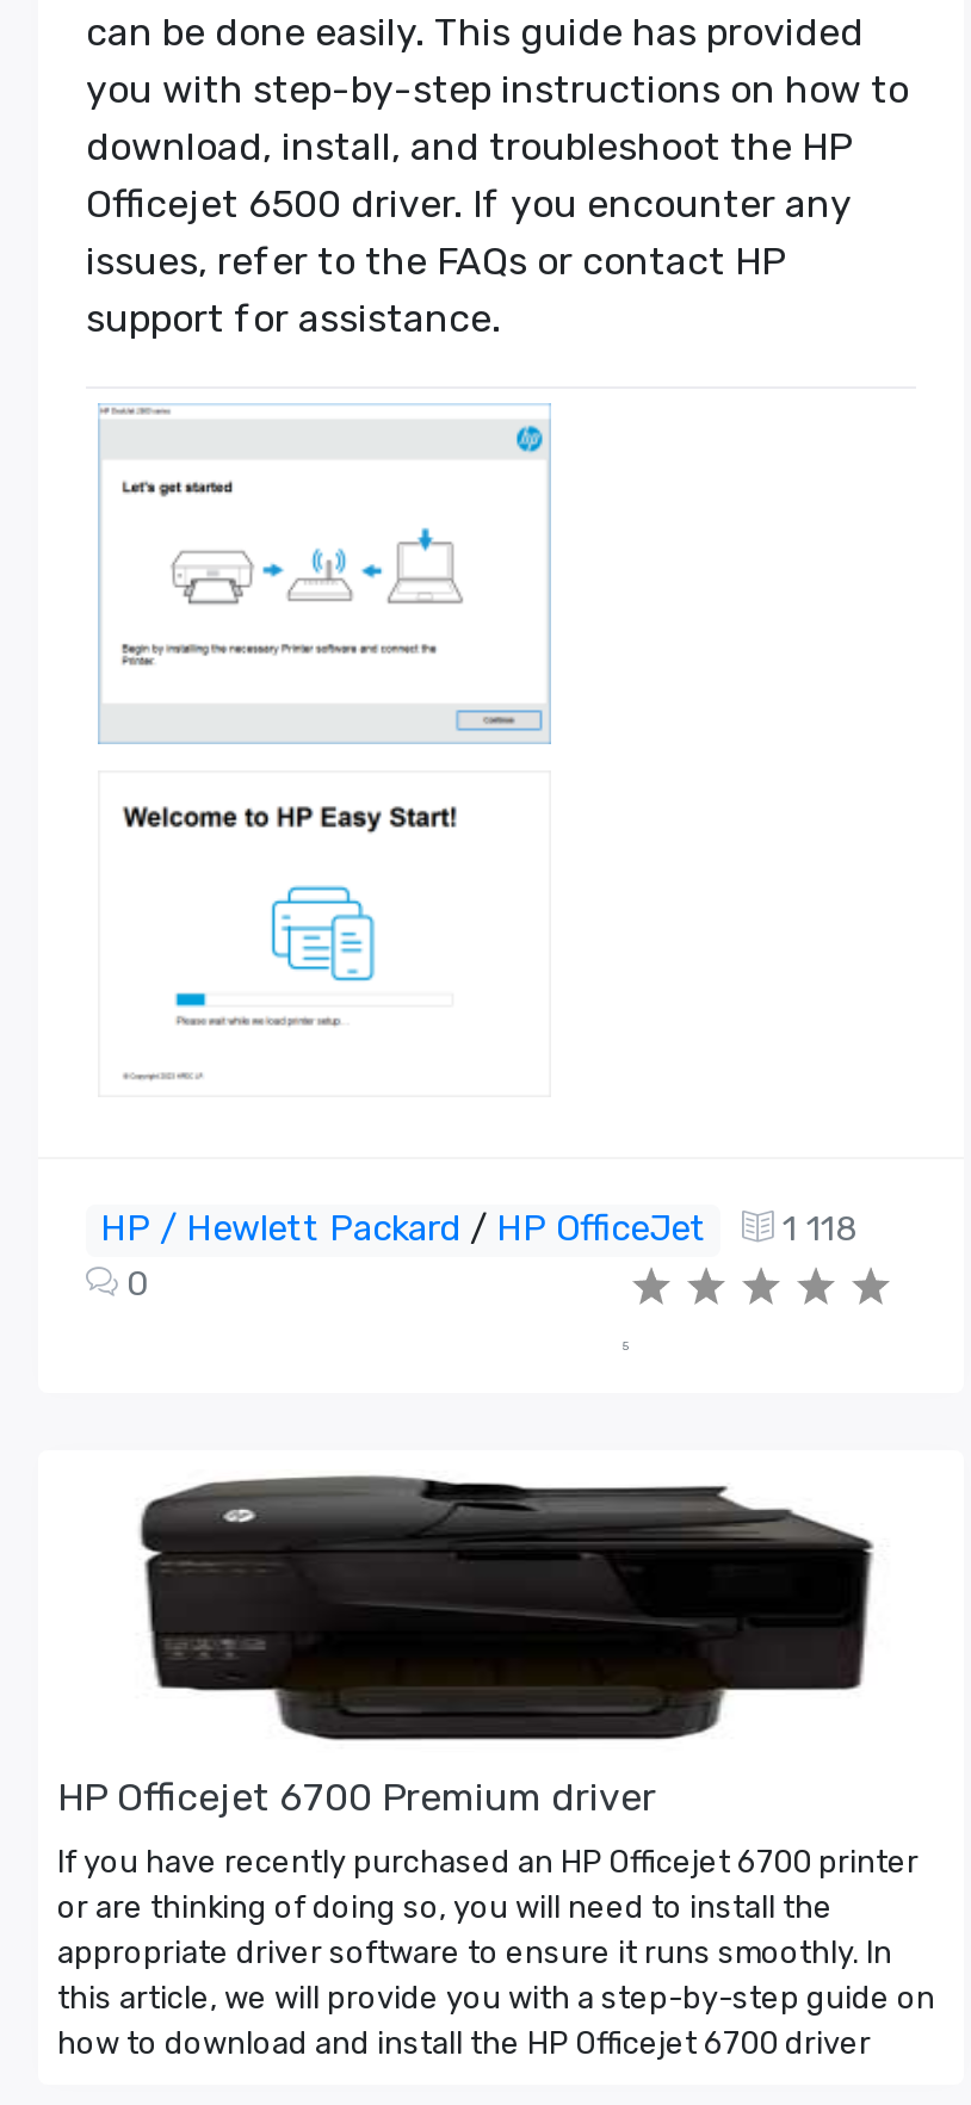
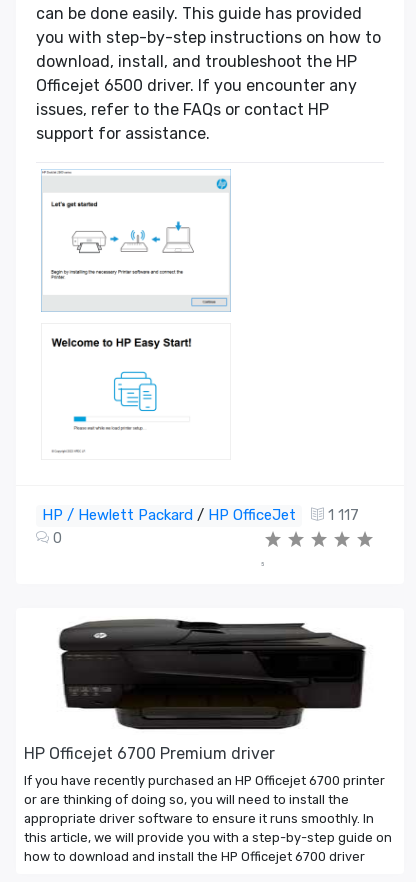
- HP / Hewlett Packard / HP OfficeJet 1 118
+ HP / Hewlett Packard / HP OfficeJet 1 117
